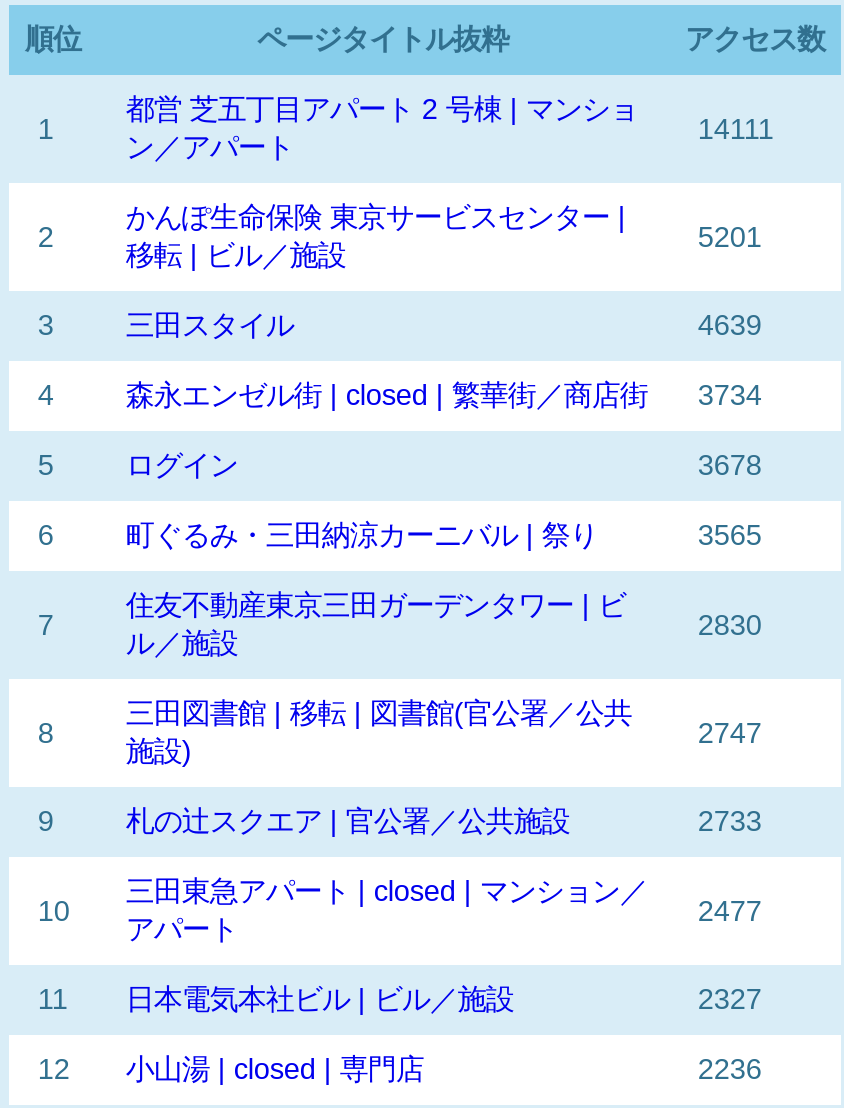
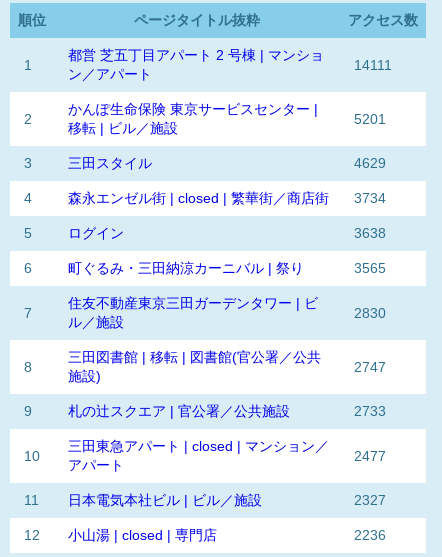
- 4639
+ 4629

- 3678
+ 3638
